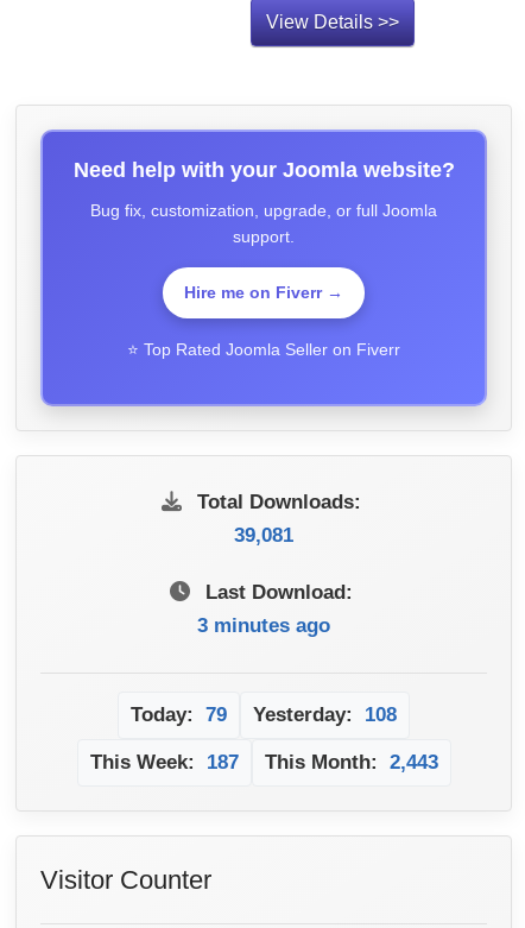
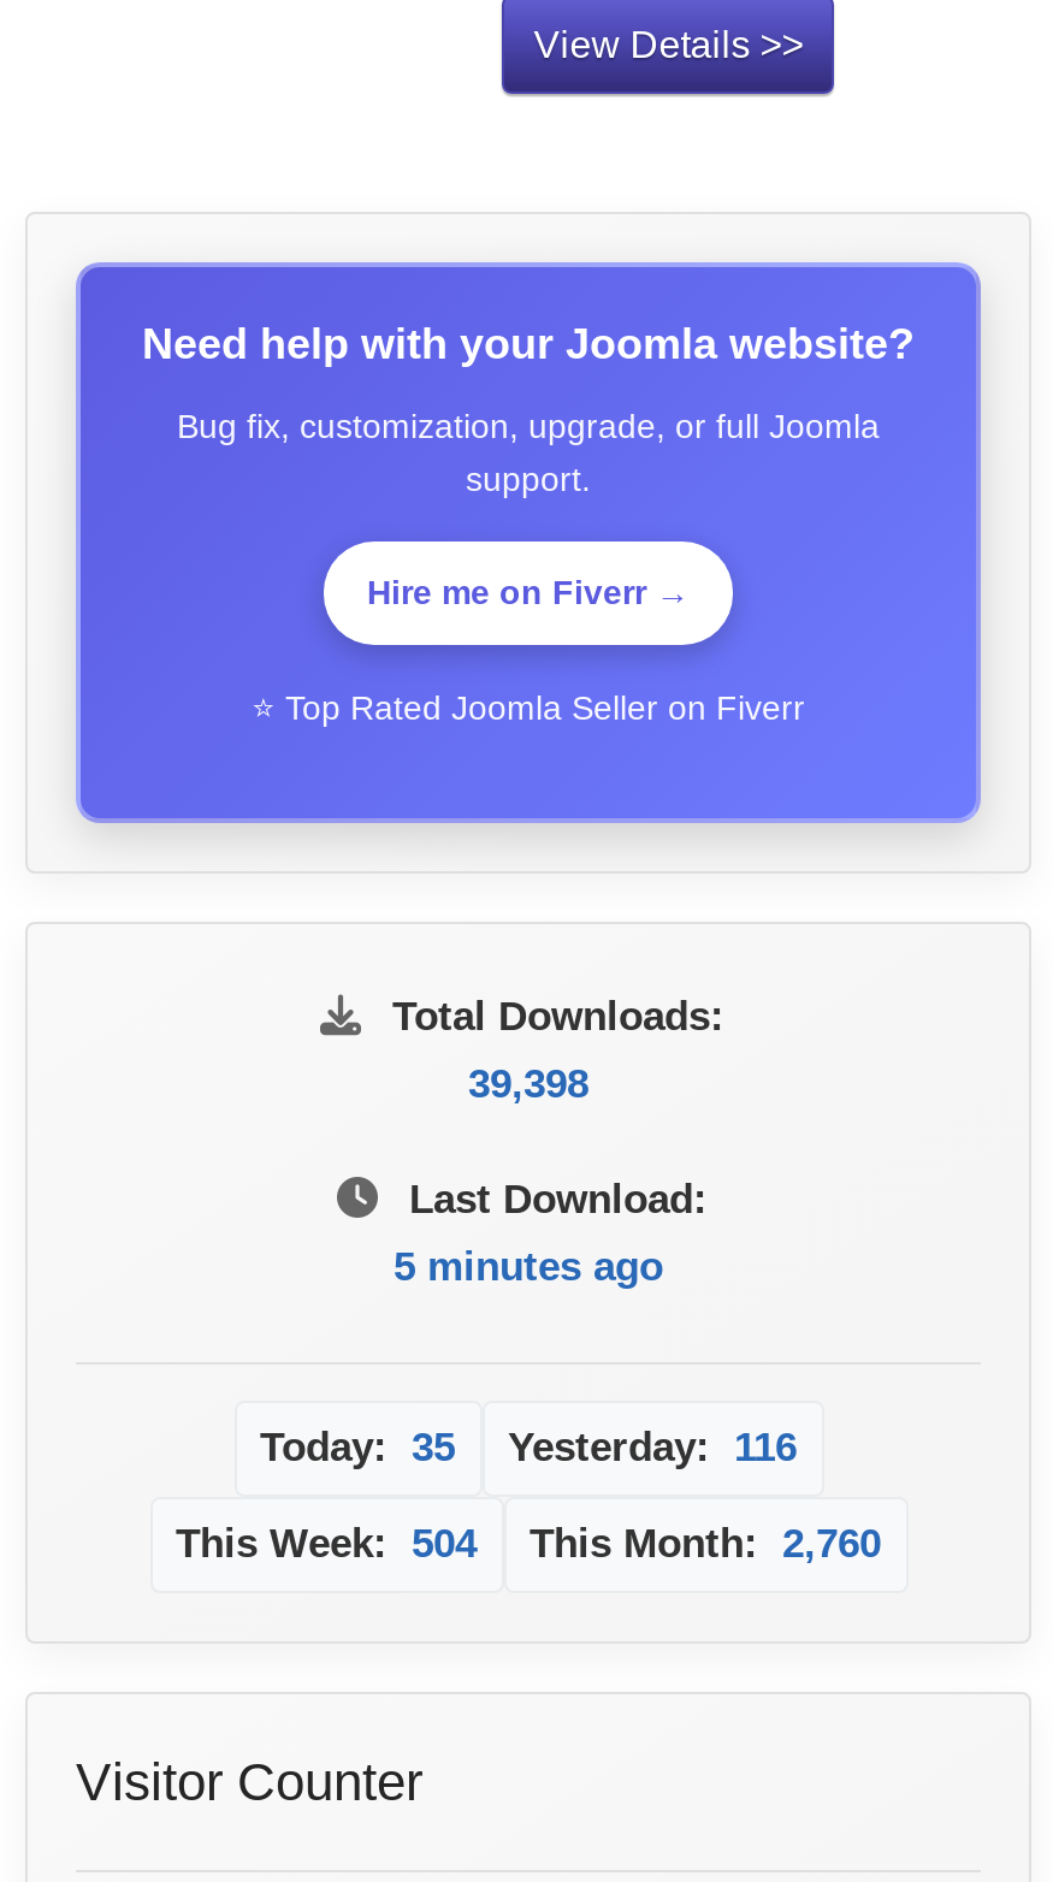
- 39,081
+ 39,398

- 3 minutes ago
+ 5 minutes ago

- Today: 79
+ Today: 35

- Yesterday: 108
+ Yesterday: 116

- This Week: 187
+ This Week: 504

- This Month: 2,443
+ This Month: 2,760
